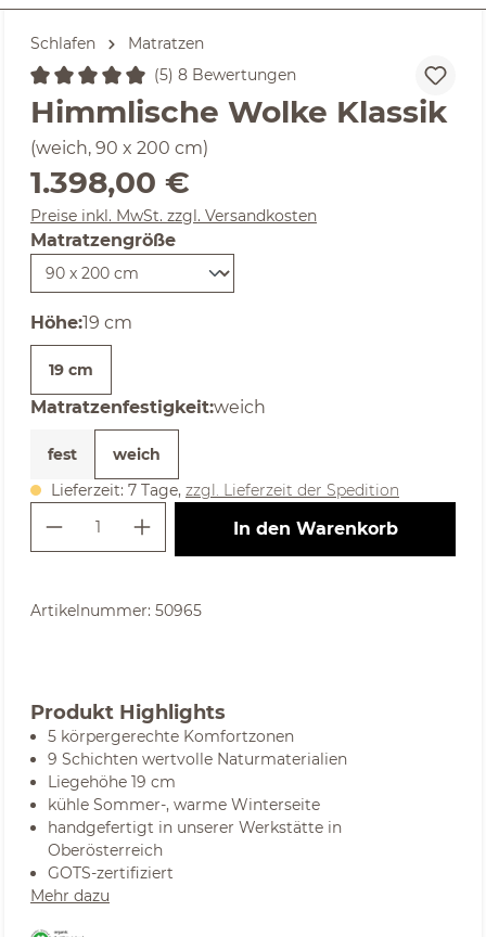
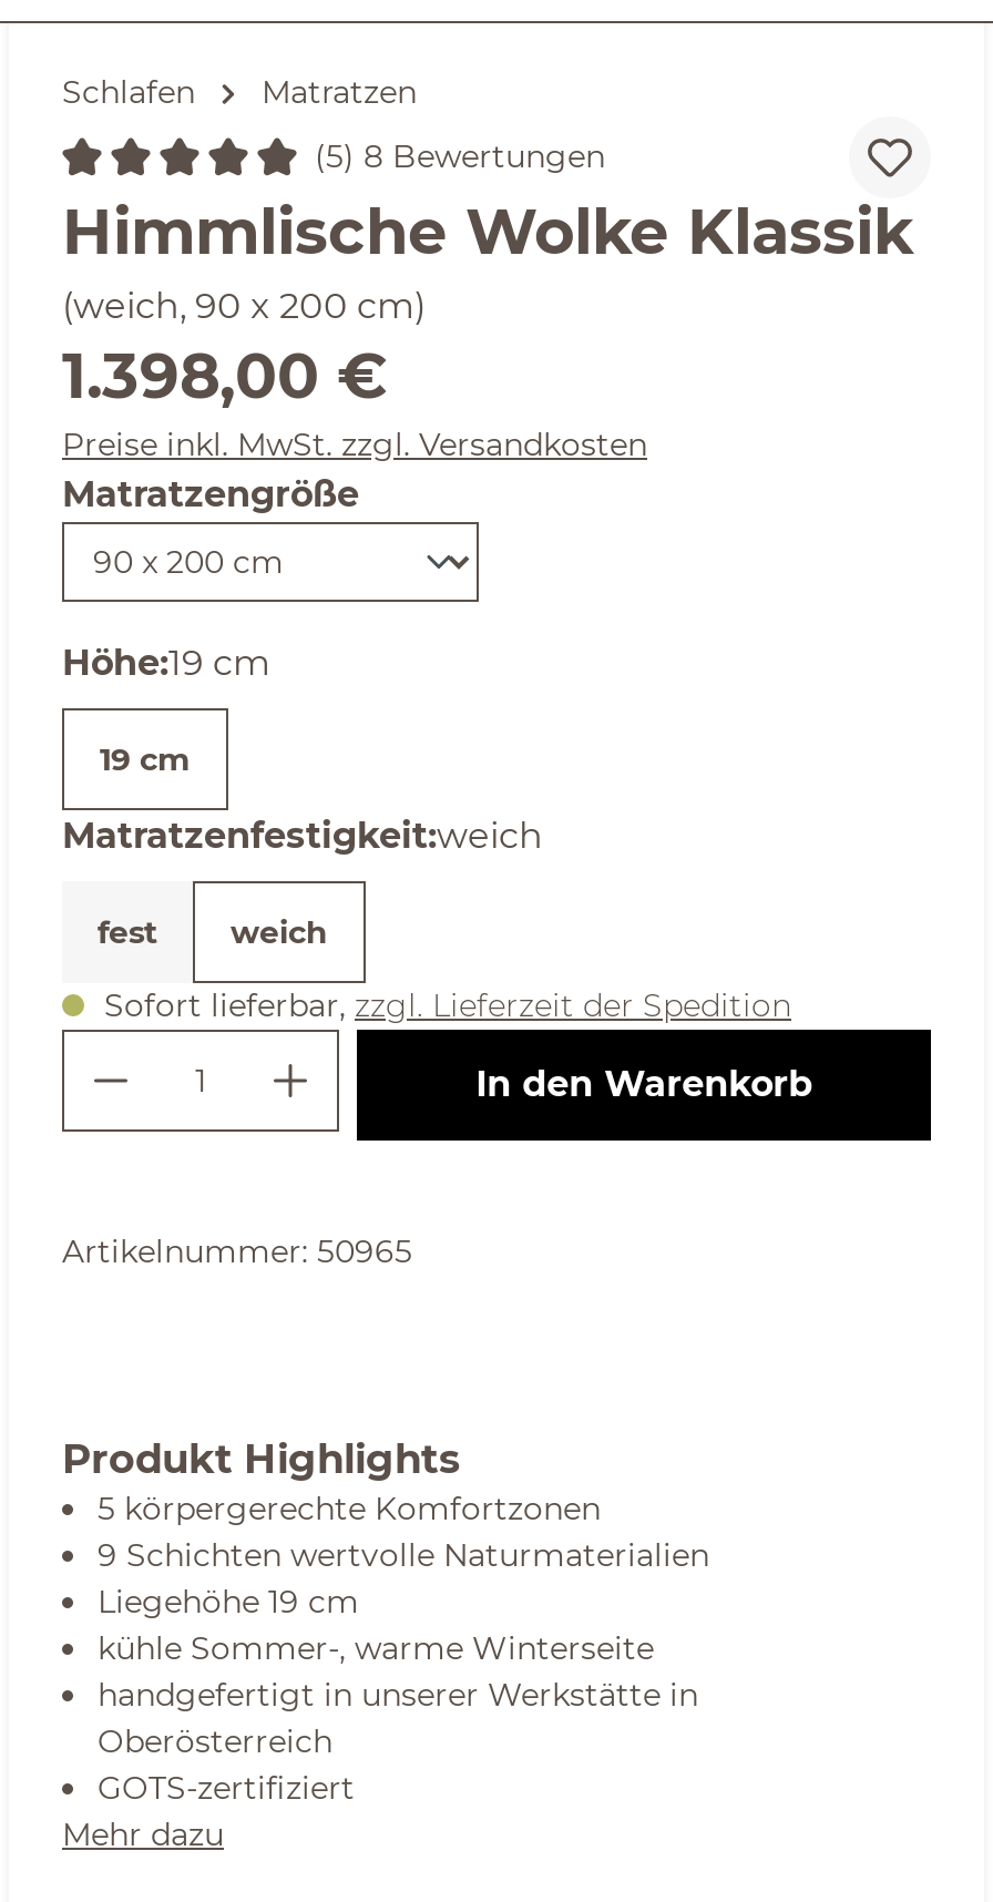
- Lieferzeit: 7 Tage, zzgl. Lieferzeit der Spedition
+ Sofort lieferbar, zzgl. Lieferzeit der Spedition
